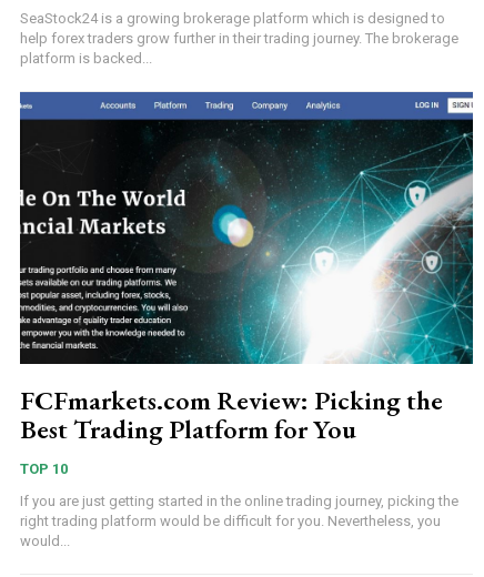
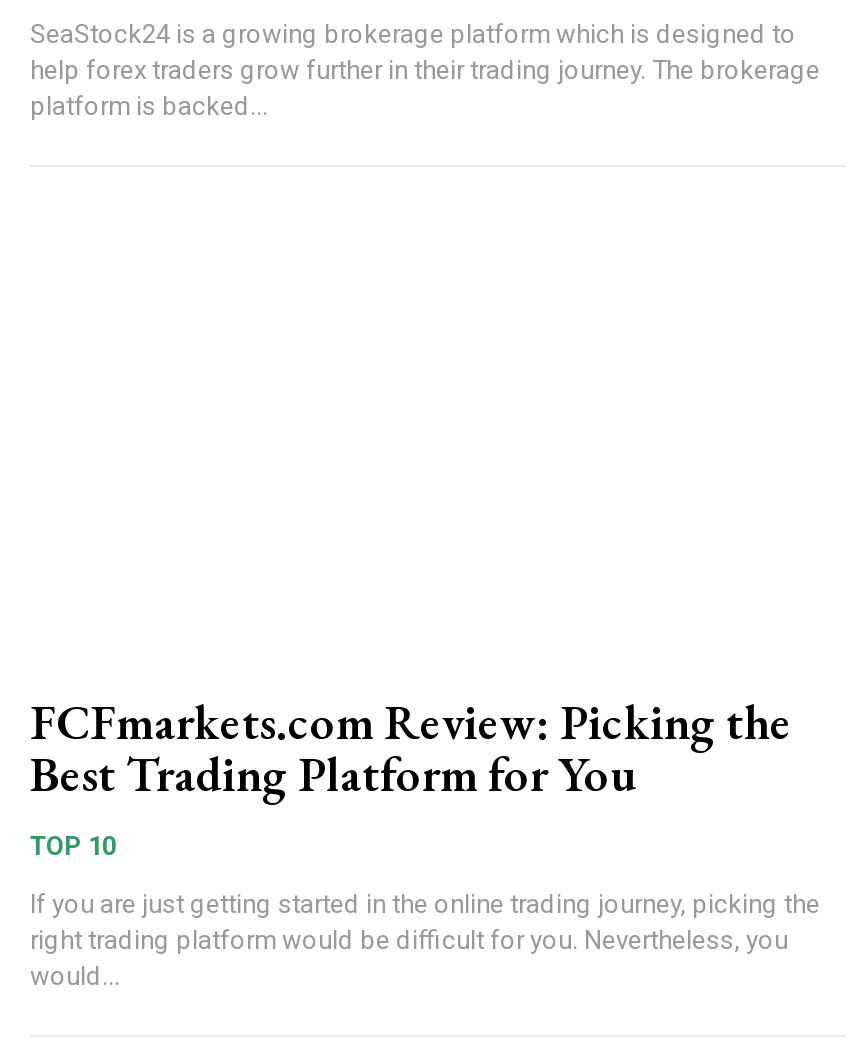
- [image]
